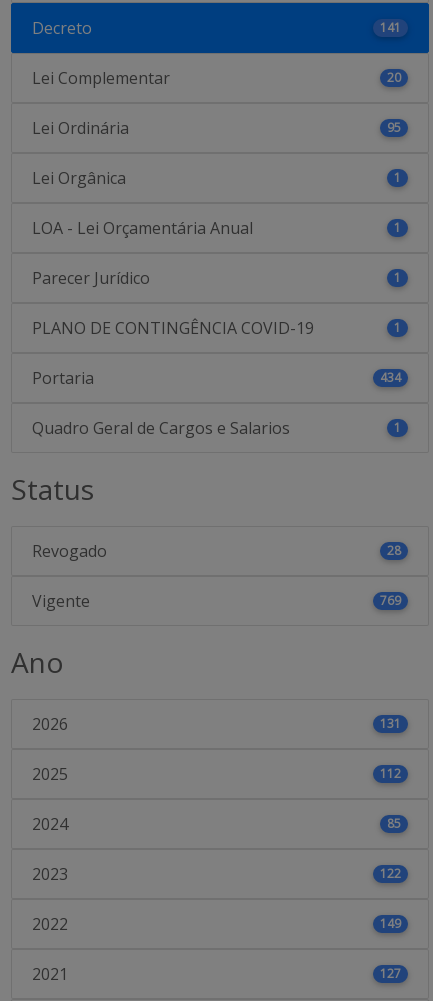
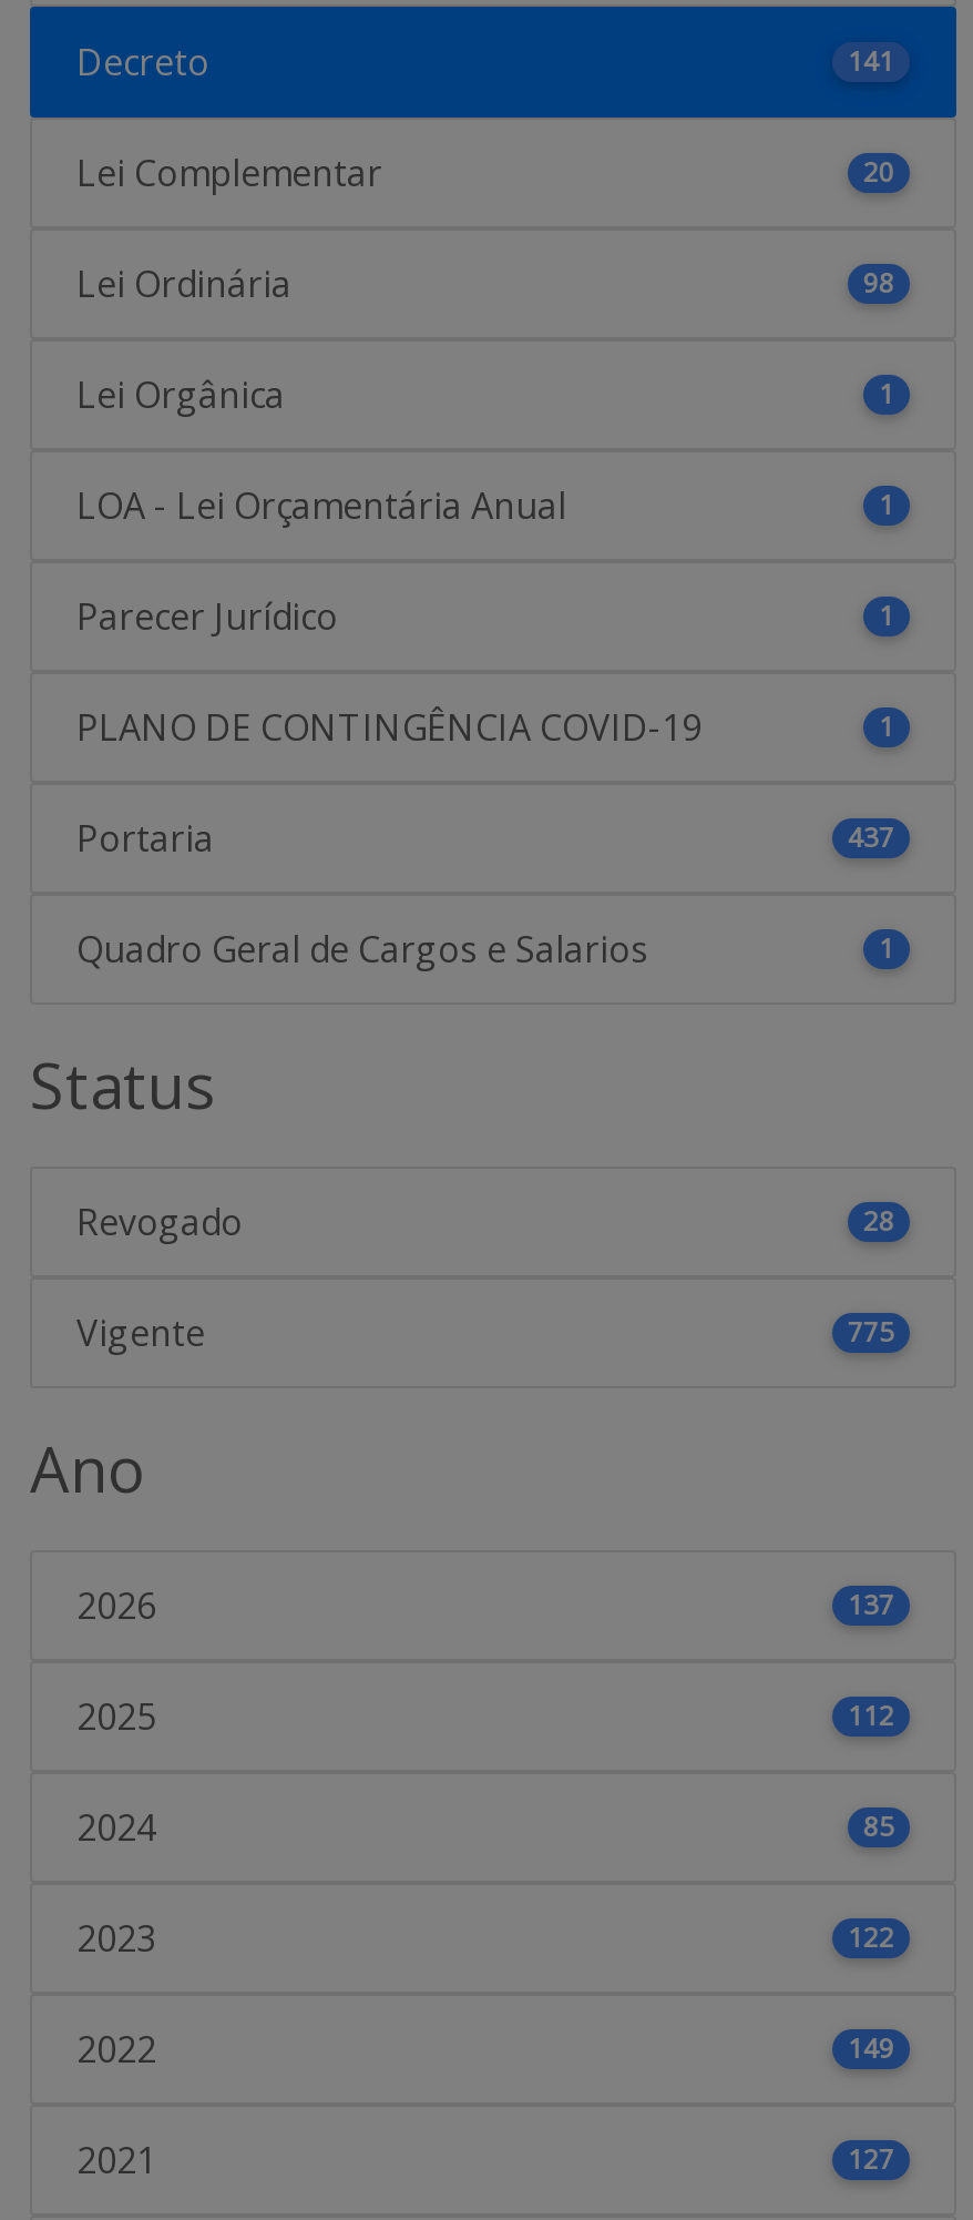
- 95
+ 98

- 434
+ 437

- 769
+ 775

- 131
+ 137
